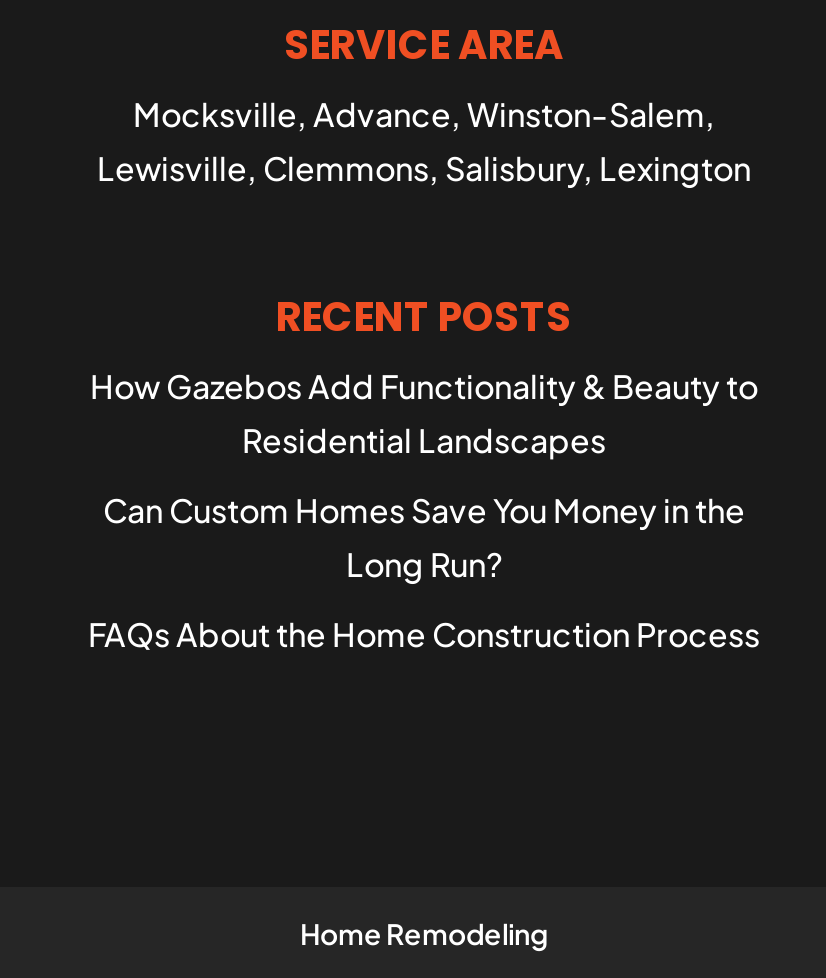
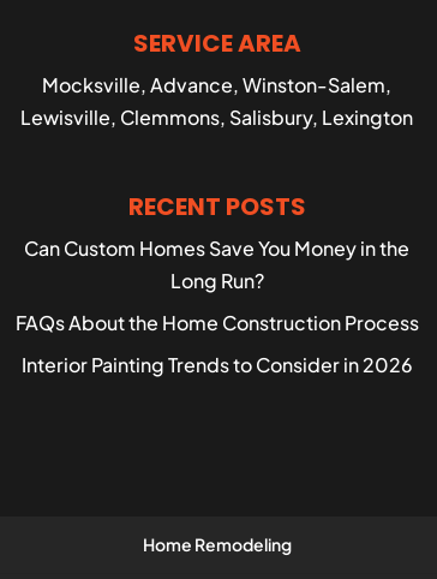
- How Gazebos Add Functionality & Beauty to
- Residential Landscapes

moved up: Can Custom Homes Save You Money in the | Long Run? | FAQs About the Home Construction Process

+ Interior Painting Trends to Consider in 2026
